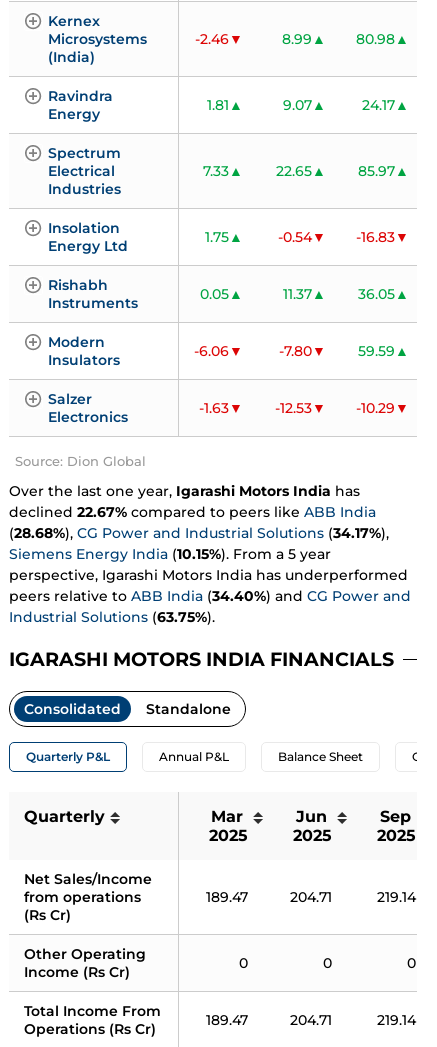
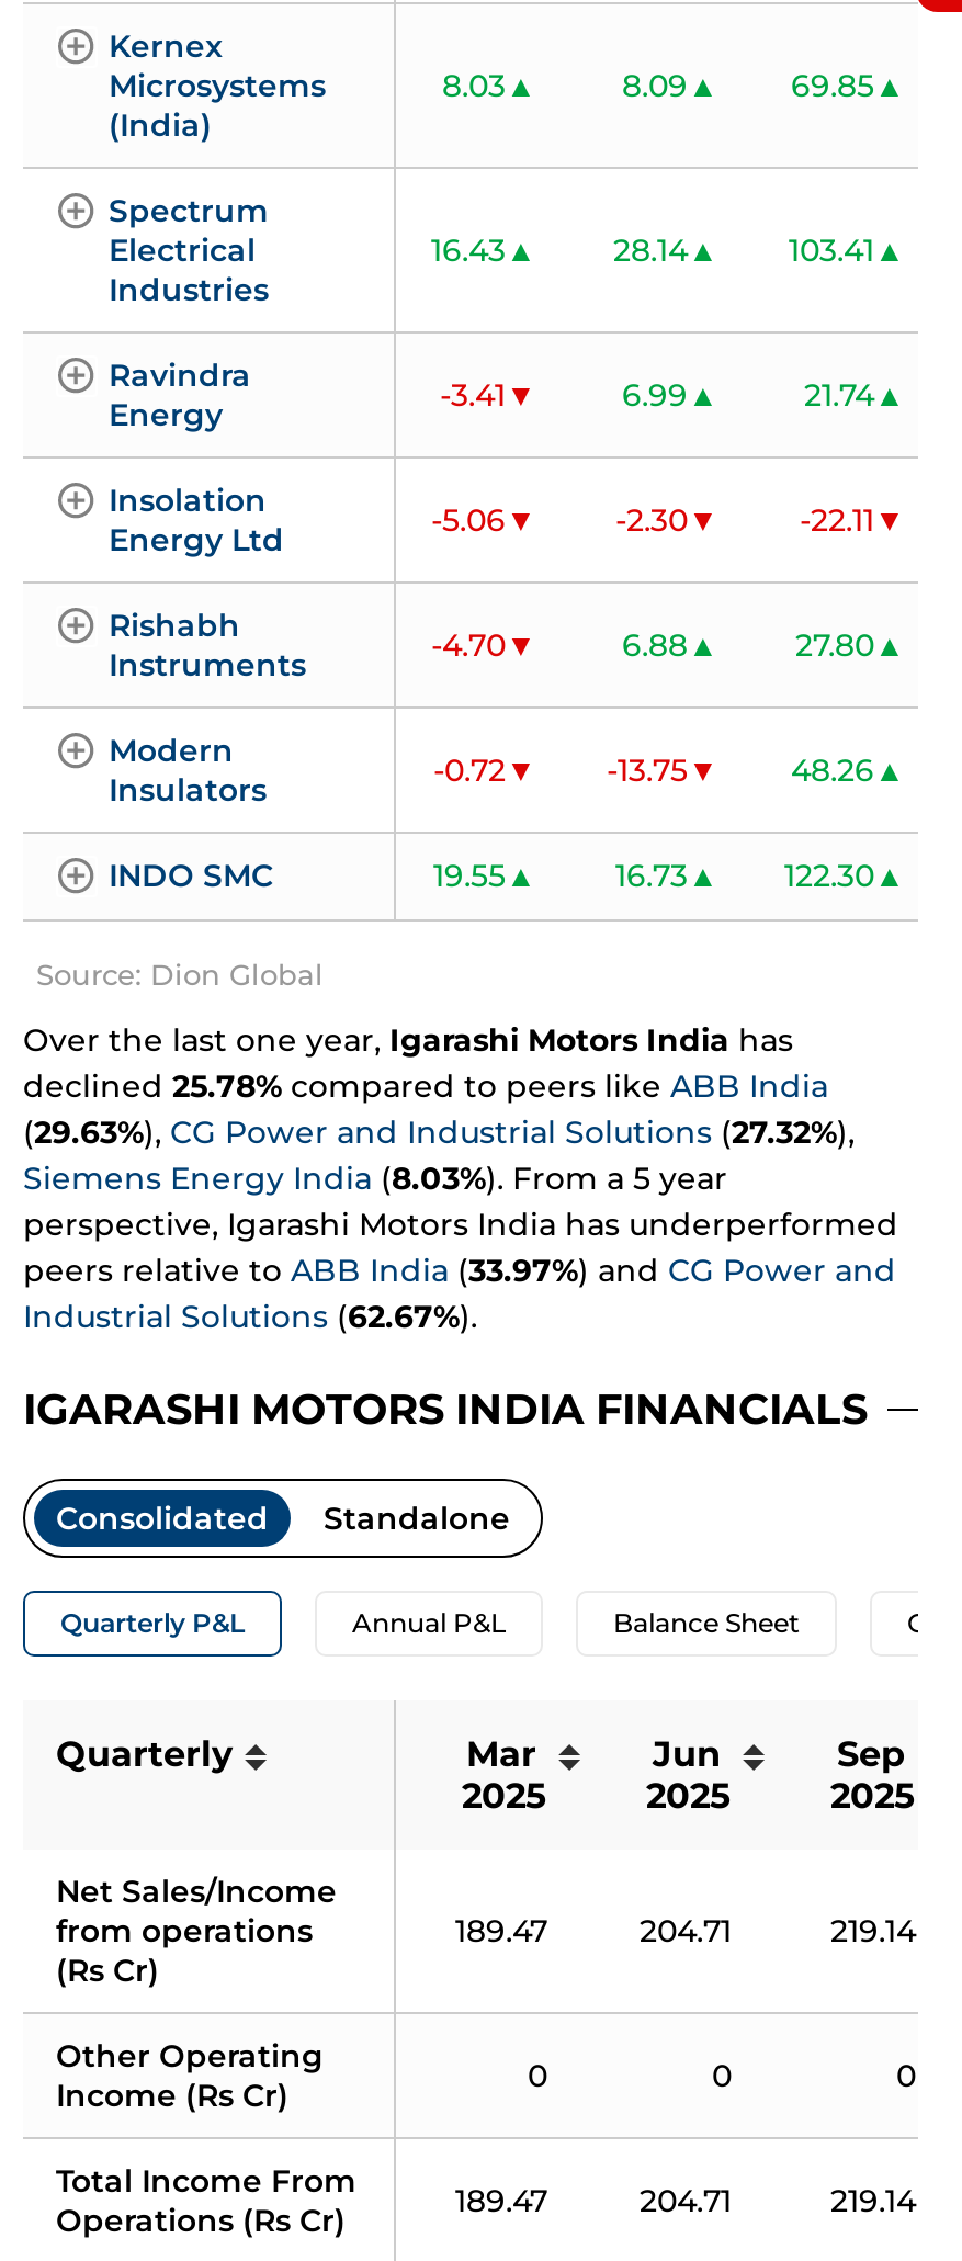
- -2.46
- 8.99
- 80.98
- 1.81
- 9.07
- 24.17
+ 8.03
+ 8.09
+ 69.85

moved down: Ravindra | Energy

moved up: Spectrum | Electrical | Industries

- 7.33
- 22.65
- 85.97
+ 16.43
+ 28.14
+ 103.41
+ -3.41
+ 6.99
+ 21.74

- 1.75
+ -5.06

- -0.54
+ -2.30

- -16.83
+ -22.11

- 0.05
+ -4.70

- 11.37
+ 6.88

- 36.05
+ 27.80

- -6.06
- -7.80
- 59.59
+ -0.72
+ -13.75
+ 48.26

- Salzer
- Electronics
- -1.63
- -12.53
- -10.29
+ INDO SMC
+ 19.55
+ 16.73
+ 122.30

- declined 22.67% compared to peers like ABB India
+ declined 25.78% compared to peers like ABB India

- (28.68%), CG Power and Industrial Solutions (34.17%),
+ (29.63%), CG Power and Industrial Solutions (27.32%),

- Siemens Energy India (10.15%). From a 5 year
+ Siemens Energy India (8.03%). From a 5 year

- peers relative to ABB India (34.40%) and CG Power and
+ peers relative to ABB India (33.97%) and CG Power and

- Industrial Solutions (63.75%).
+ Industrial Solutions (62.67%).
